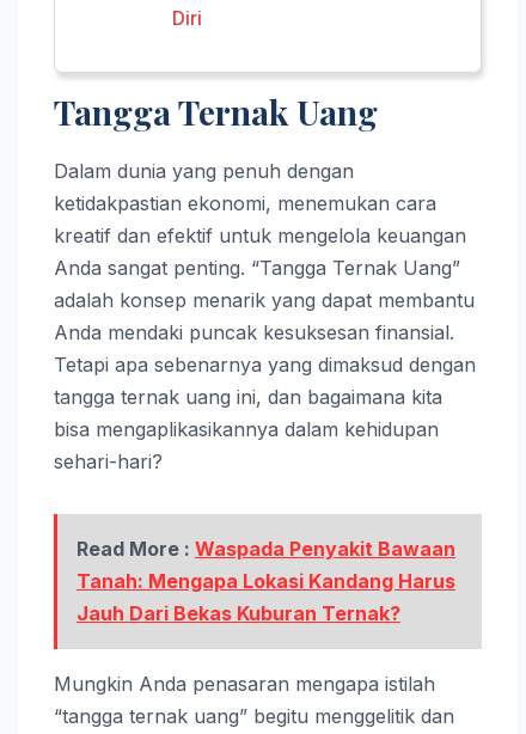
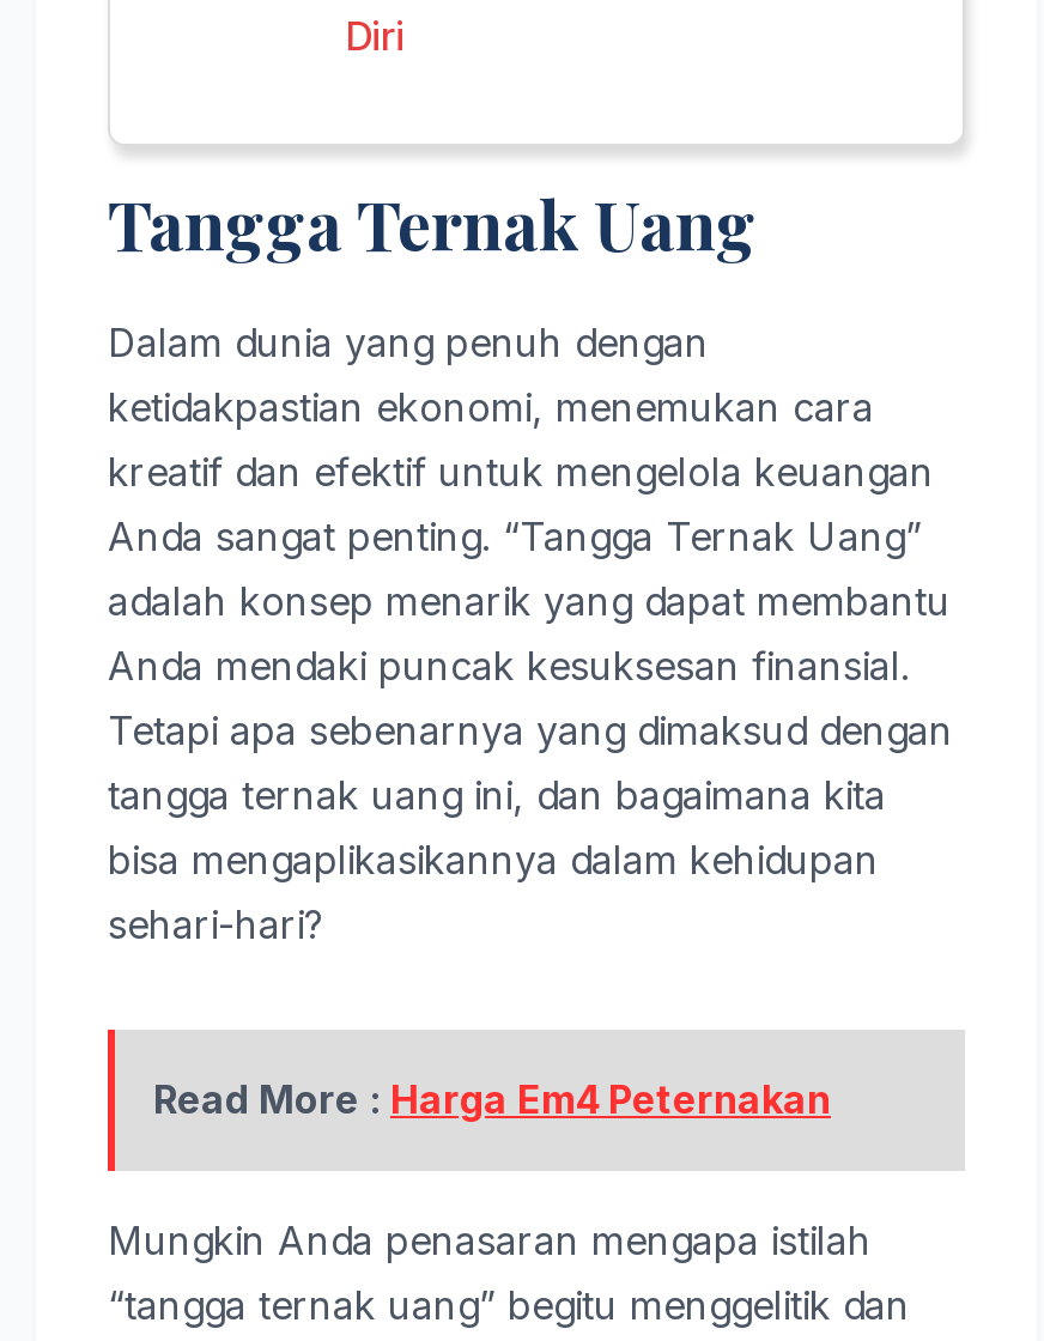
- Read More : Waspada Penyakit Bawaan
- Tanah: Mengapa Lokasi Kandang Harus
- Jauh Dari Bekas Kuburan Ternak?
+ Read More : Harga Em4 Peternakan
